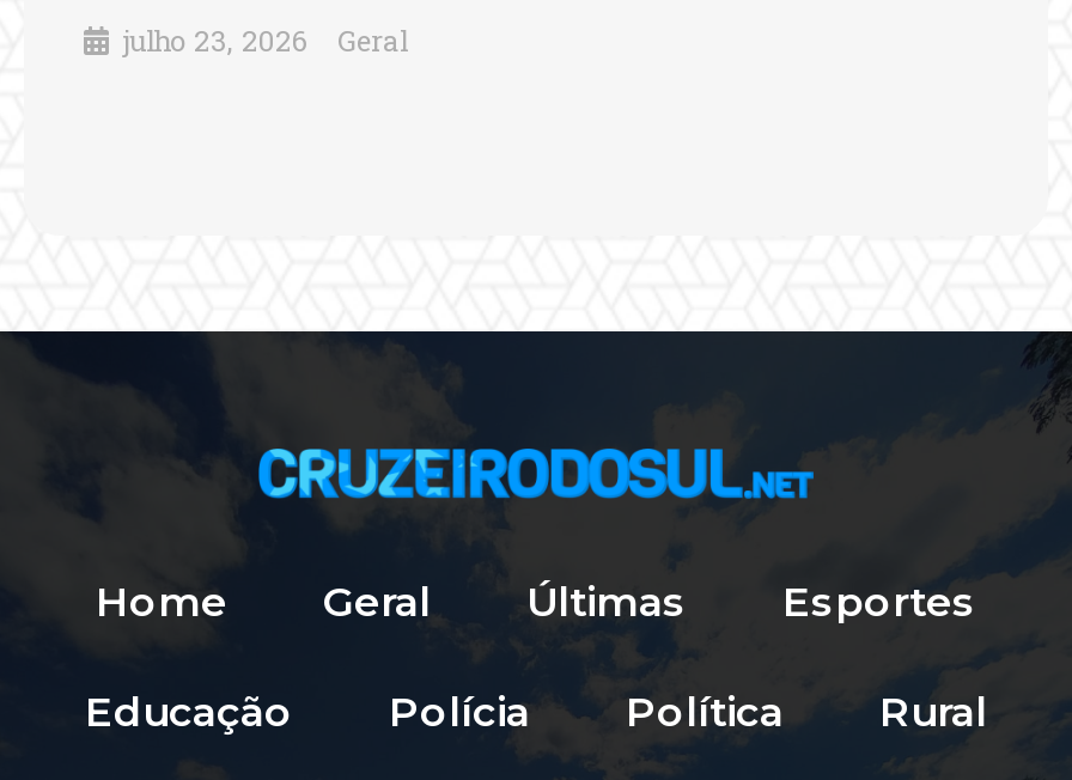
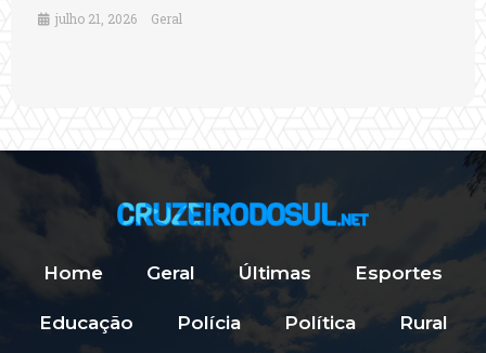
- julho 23, 2026 Geral
+ julho 21, 2026 Geral
